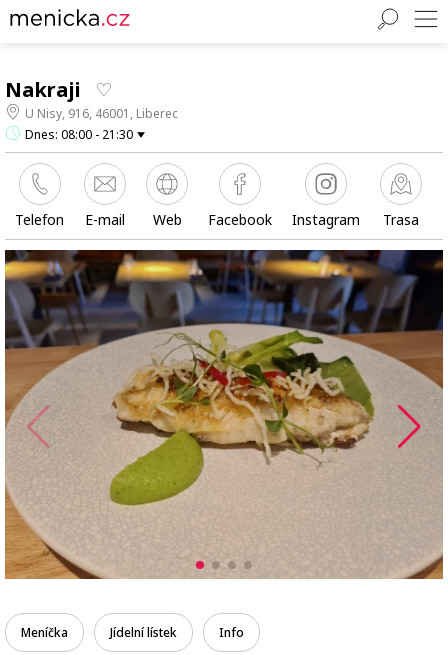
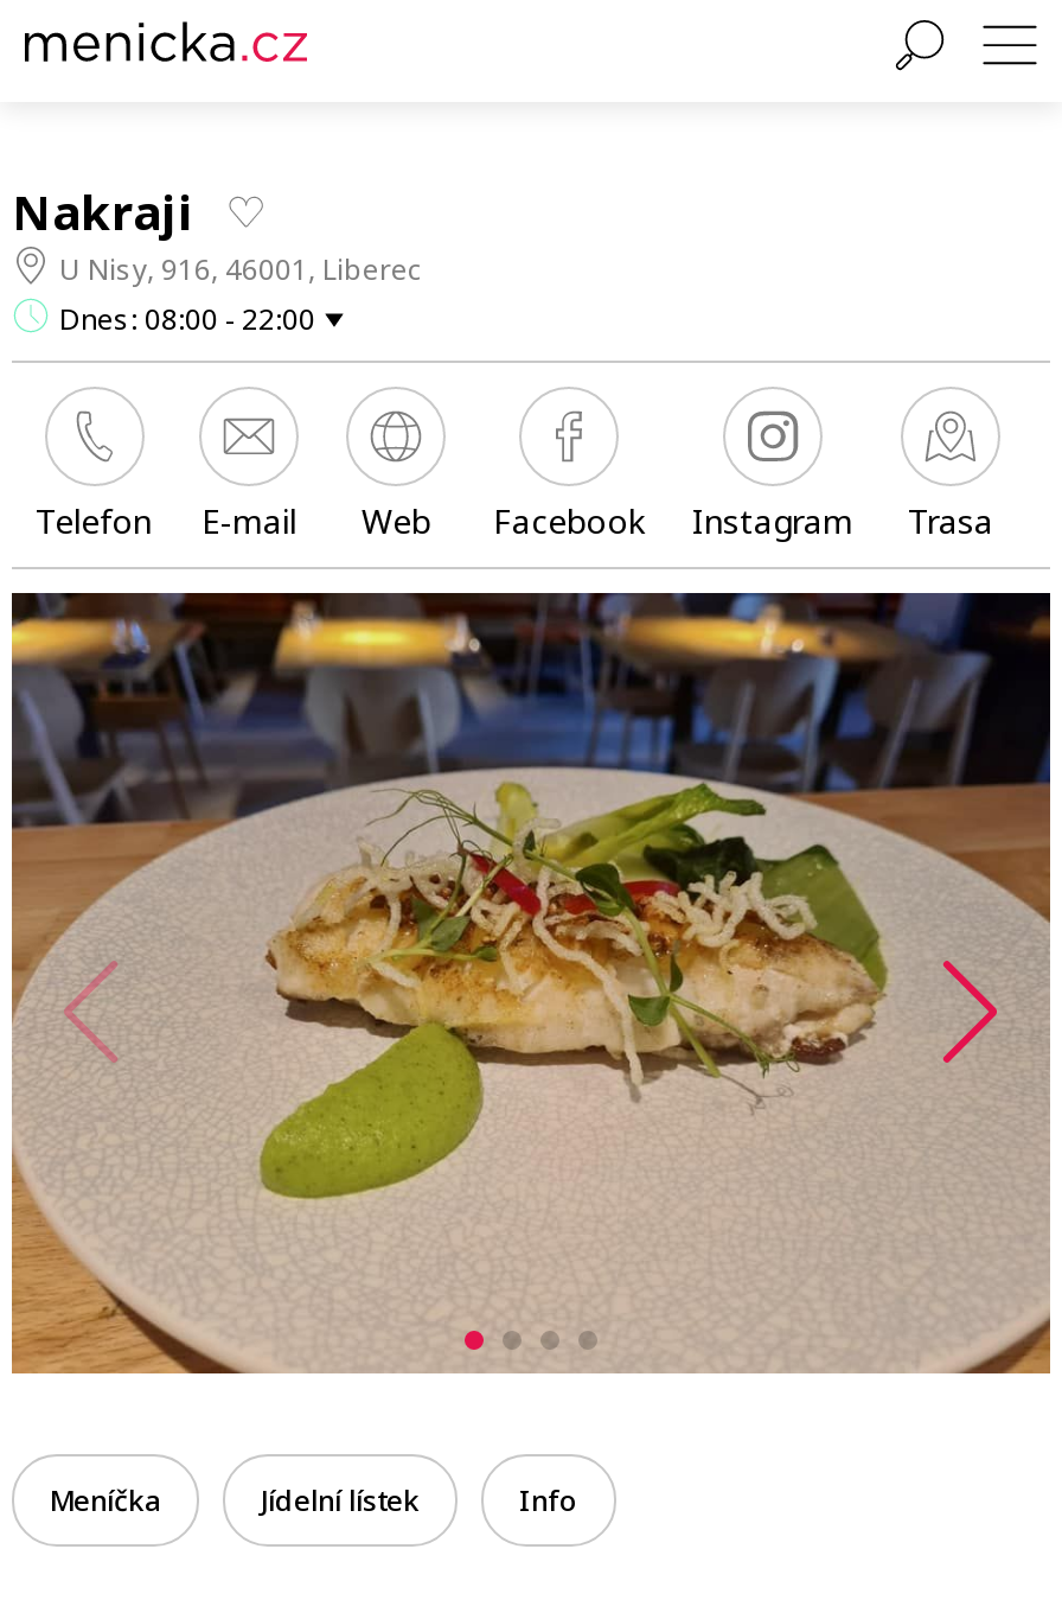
- Dnes: 08:00 - 21:30
+ Dnes: 08:00 - 22:00
